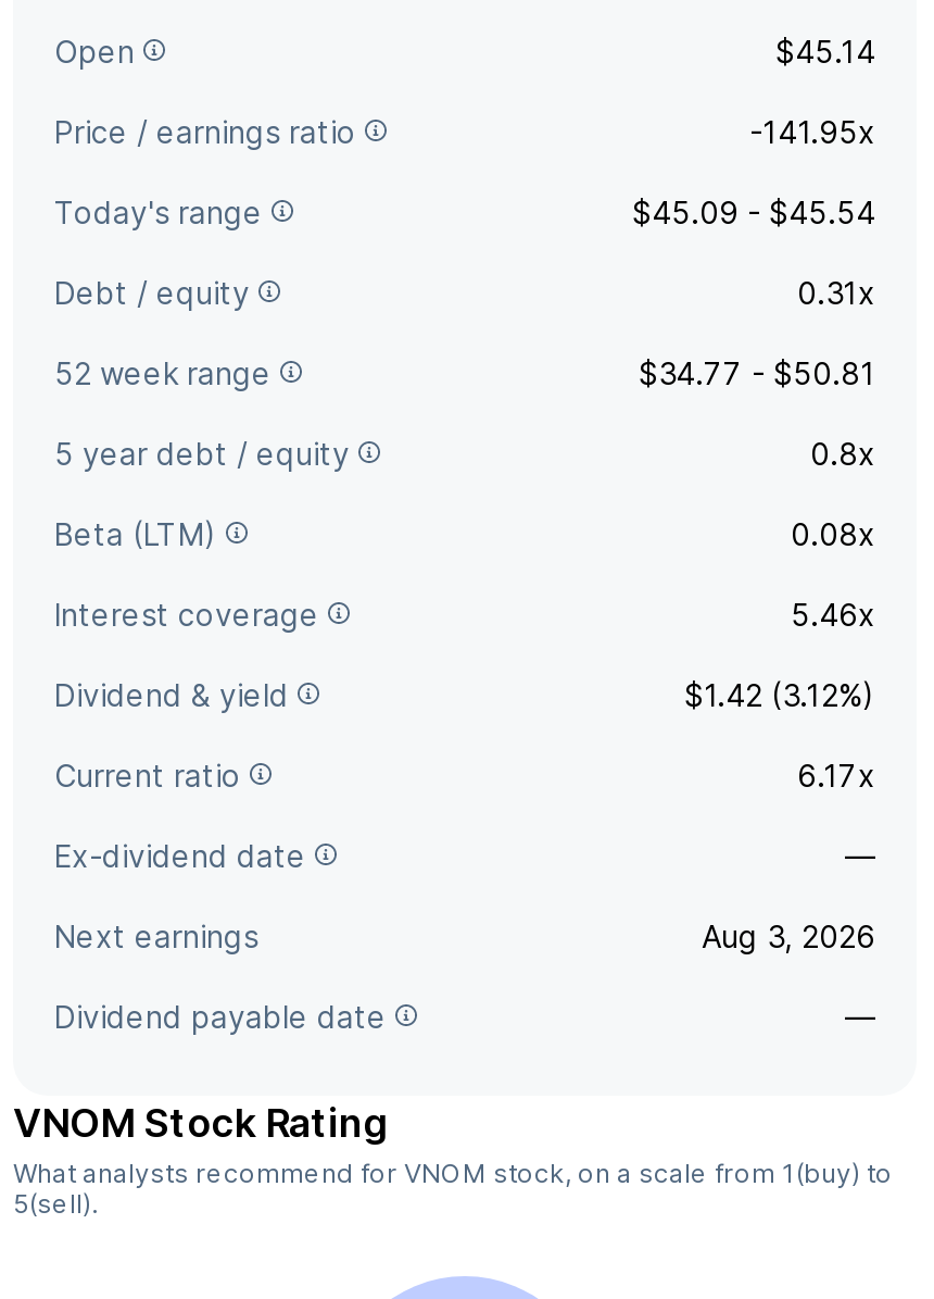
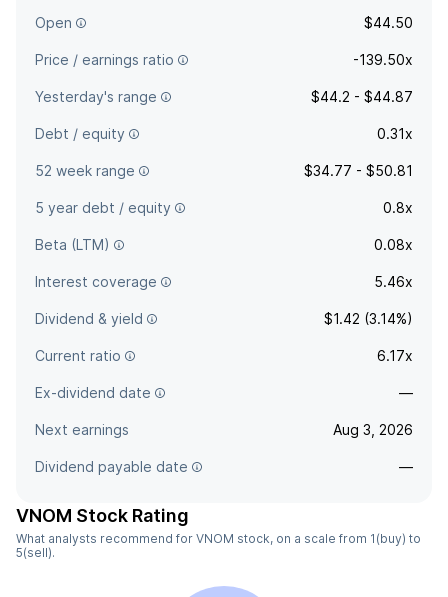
- $45.14
+ $44.50

- -141.95x
+ -139.50x

- Today's range
- $45.09 - $45.54
+ Yesterday's range
+ $44.2 - $44.87

- $1.42 (3.12%)
+ $1.42 (3.14%)
